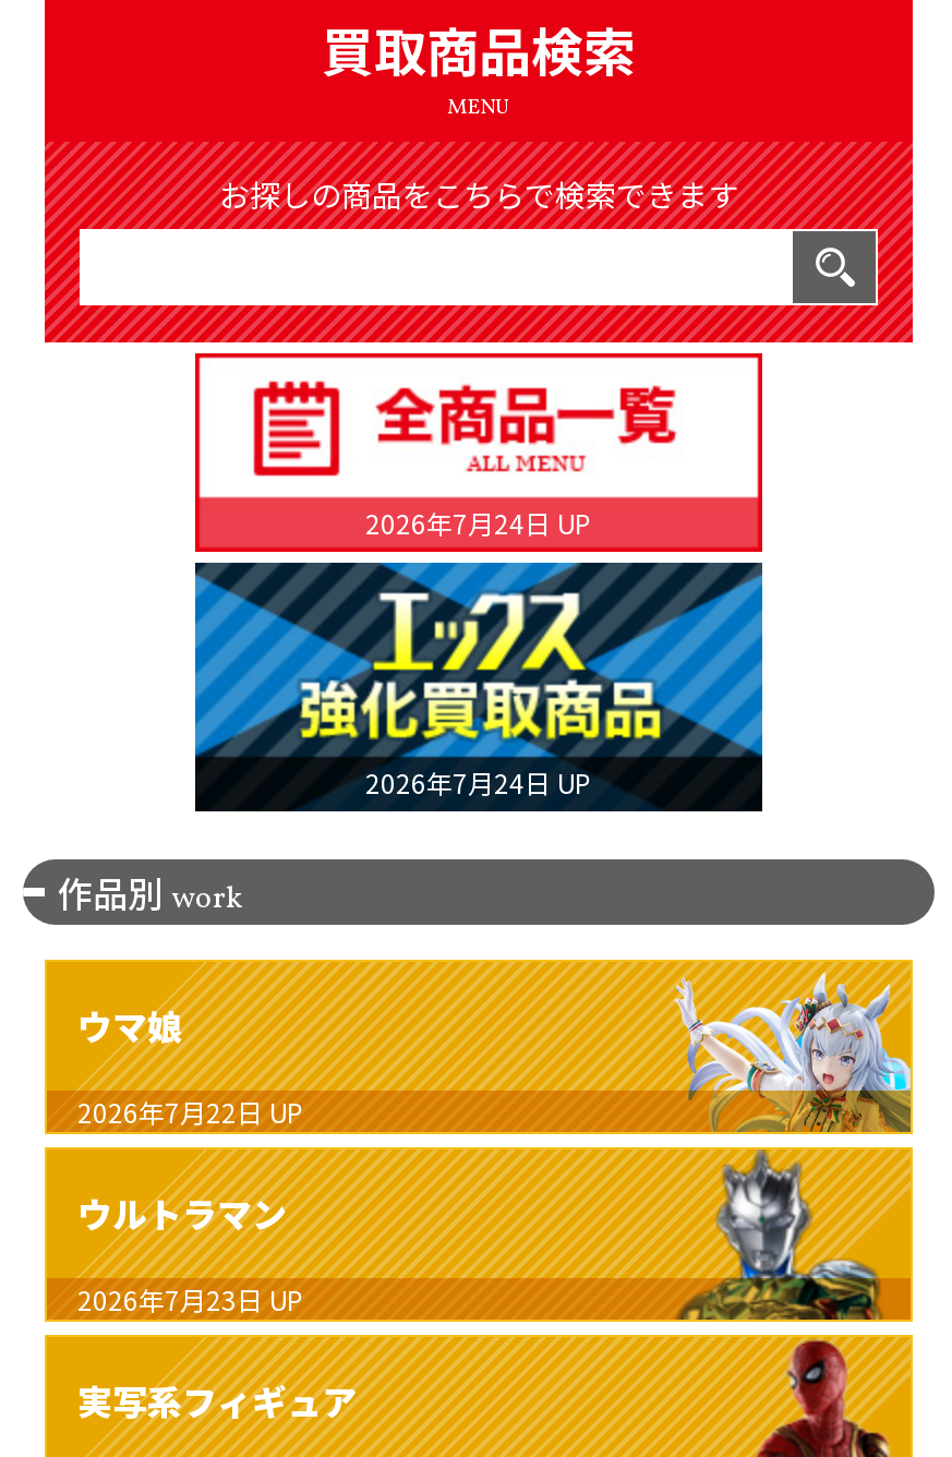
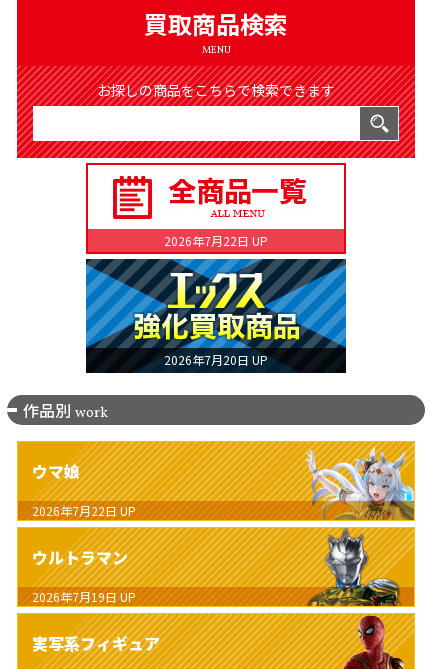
- 2026年7月24日 UP
+ 2026年7月22日 UP

- 2026年7月24日 UP
+ 2026年7月20日 UP

- 2026年7月23日 UP
+ 2026年7月19日 UP
